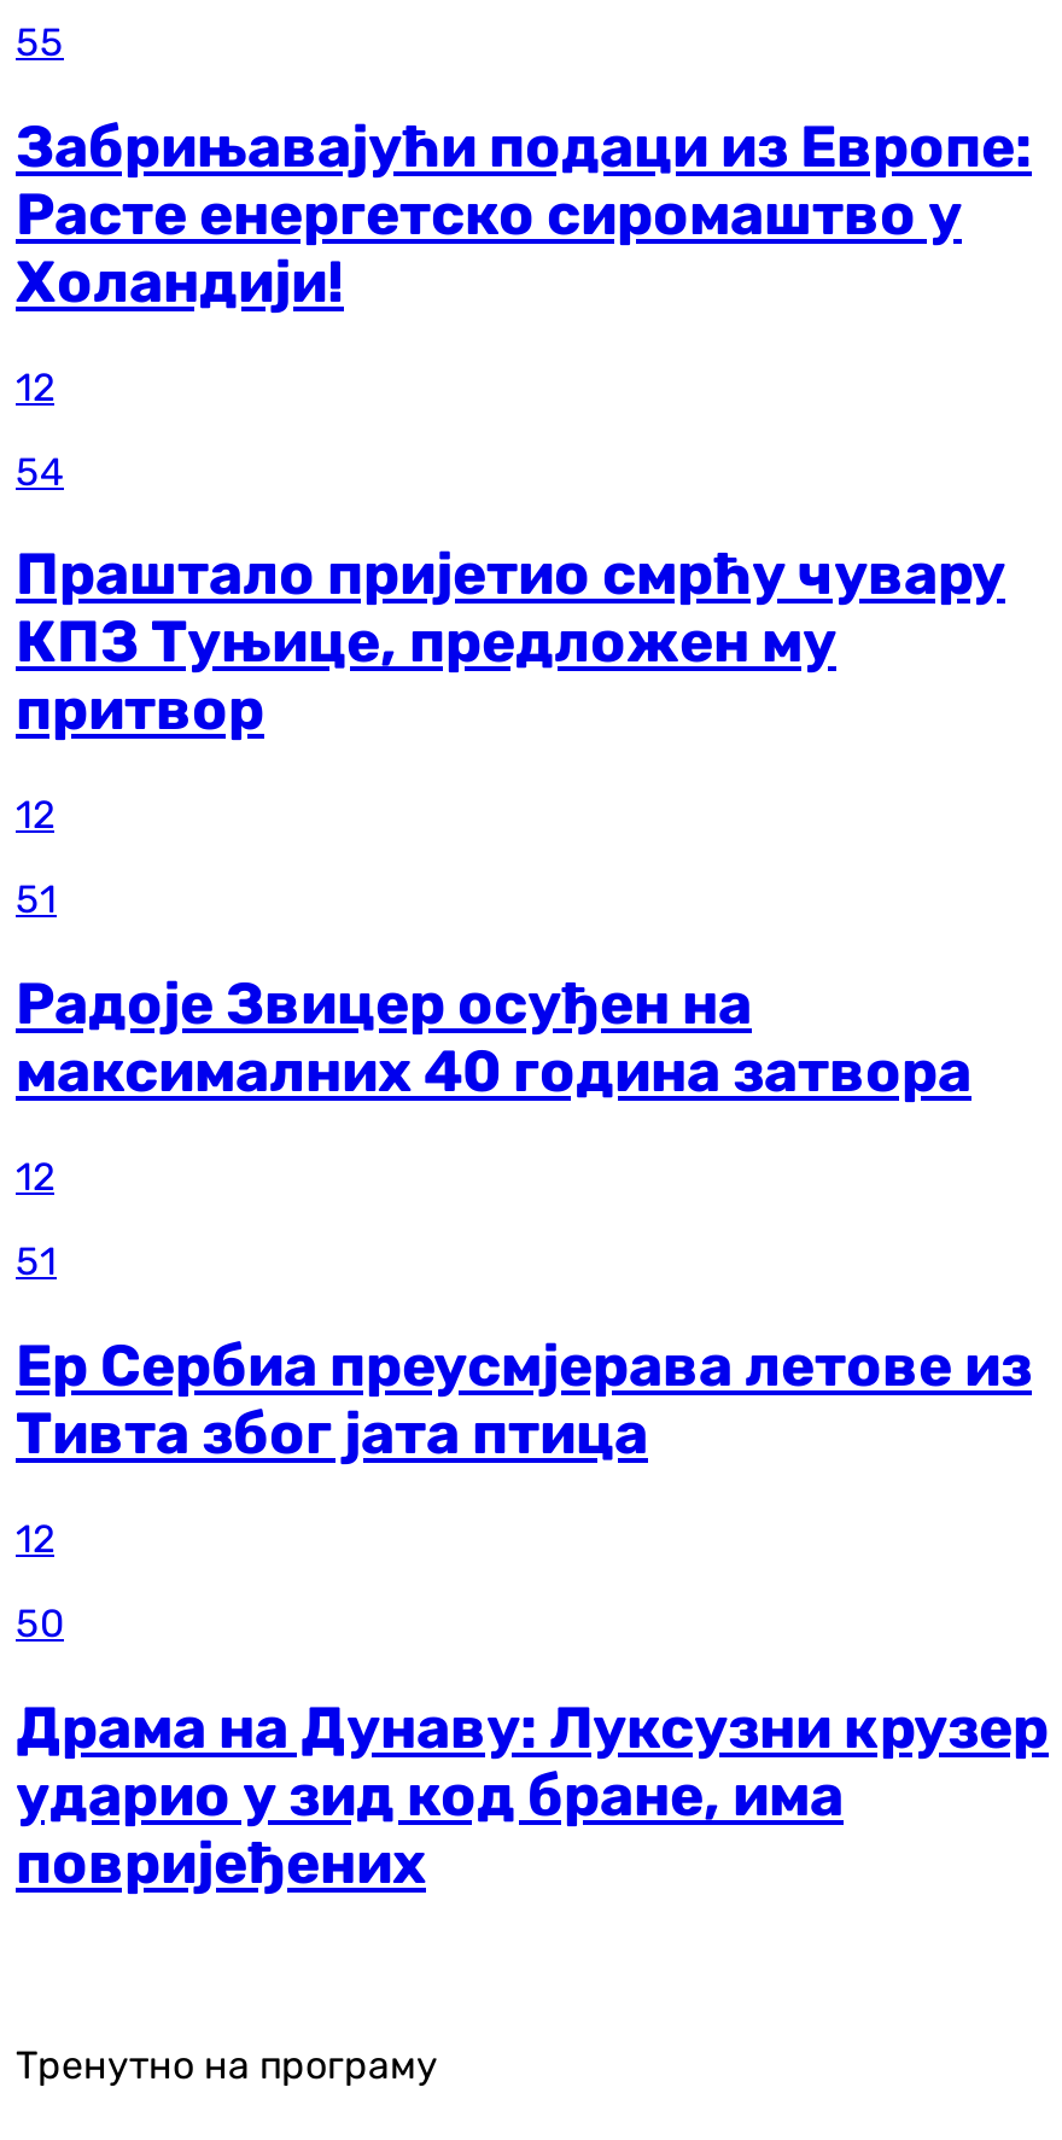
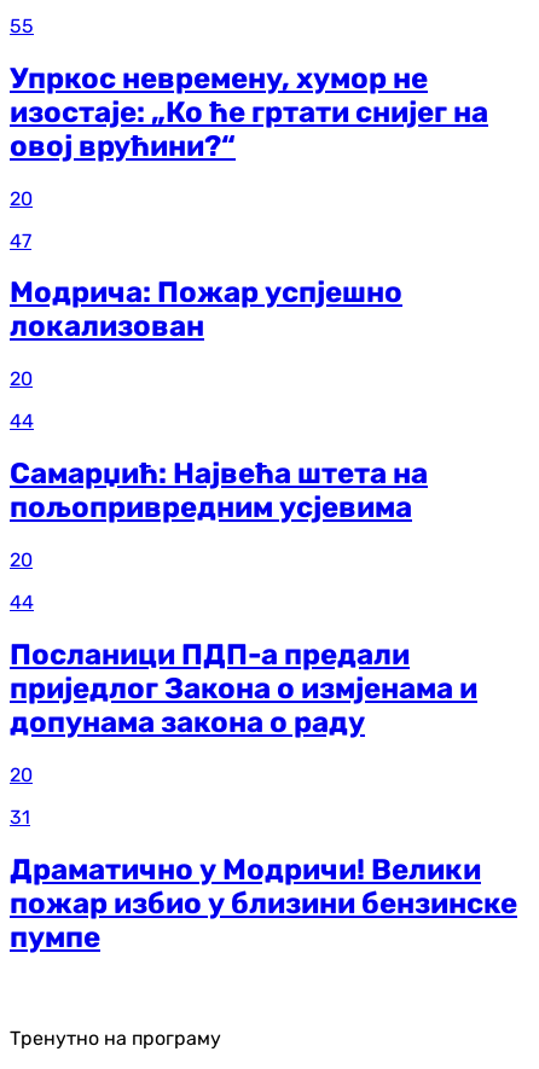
- Забрињавајући подаци из Европе:
- Расте енергетско сиромаштво у
- Холандији!
+ Упркос невремену, хумор не
+ изостаје: „Ко ће гртати снијег на
+ овој врућини?“

- 12
+ 20

- 54
+ 47

- Праштало пријетио смрћу чувару
- КПЗ Туњице, предложен му
- притвор
+ Модрича: Пожар успјешно
+ локализован

- 12
+ 20

- 51
+ 44

- Радоје Звицер осуђен на
- максималних 40 година затвора
+ Самарџић: Највећа штета на
+ пољопривредним усјевима

- 12
+ 20

- 51
+ 44

- Ер Сербиа преусмјерава летове из
- Тивта због јата птица
+ Посланици ПДП-а предали
+ приједлог Закона о измјенама и
+ допунама закона о раду

- 12
+ 20

- 50
+ 31

- Драма на Дунаву: Луксузни крузер
- ударио у зид код бране, има
- повријеђених
+ Драматично у Модричи! Велики
+ пожар избио у близини бензинске
+ пумпе
